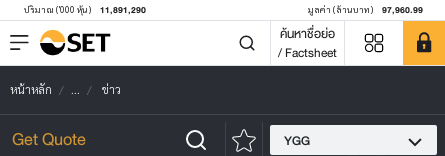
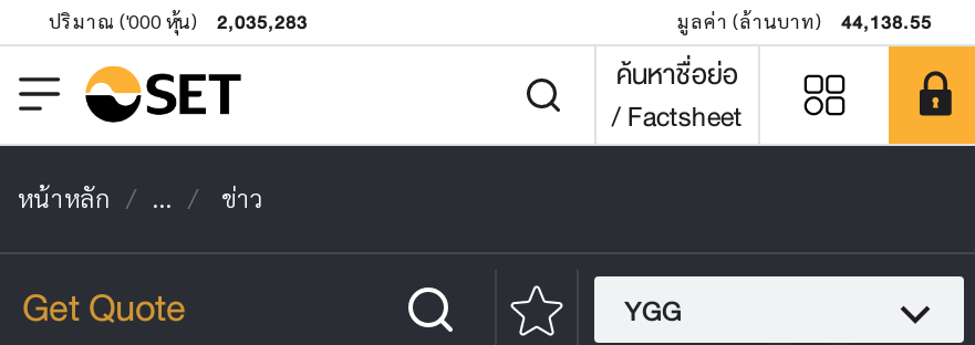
- ปริมาณ ('000 หุ้น) 11,891,290
+ ปริมาณ ('000 หุ้น) 2,035,283

- มูลค่า (ล้านบาท) 97,960.99
+ มูลค่า (ล้านบาท) 44,138.55
